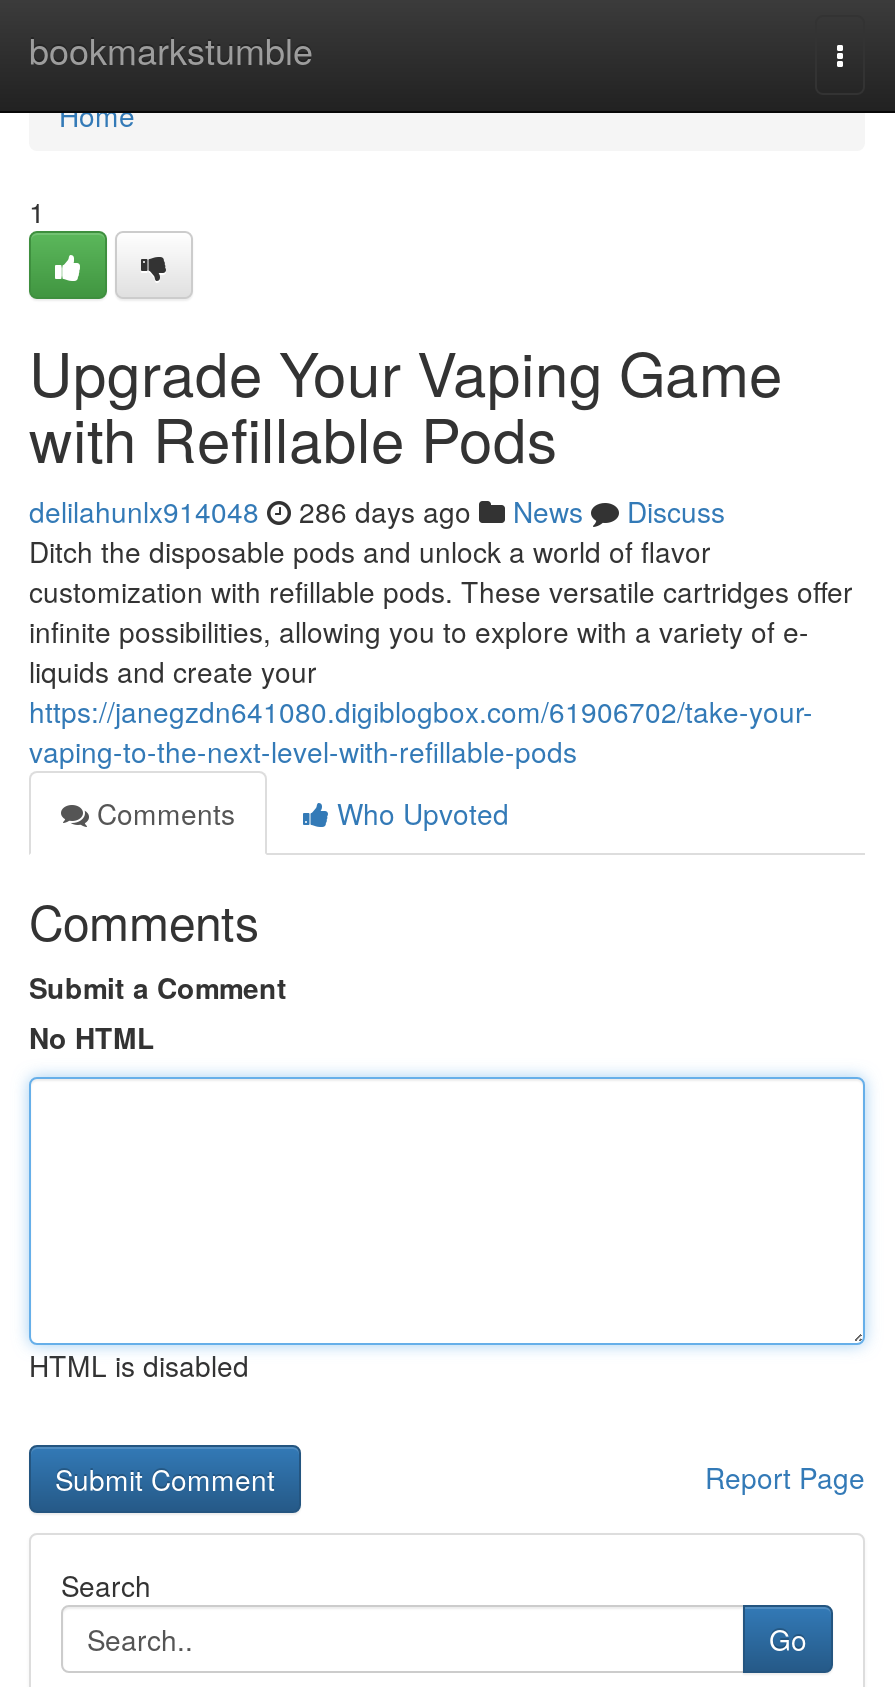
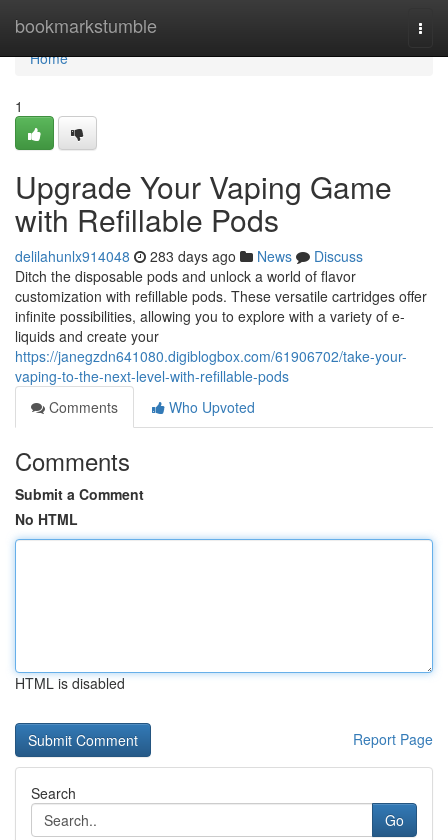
- delilahunlx914048 286 days ago News Discuss
+ delilahunlx914048 283 days ago News Discuss
